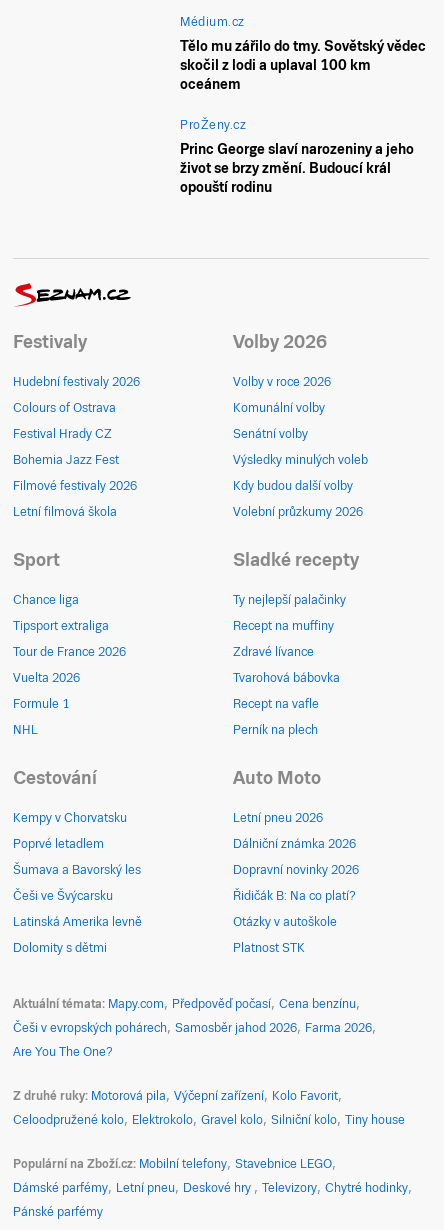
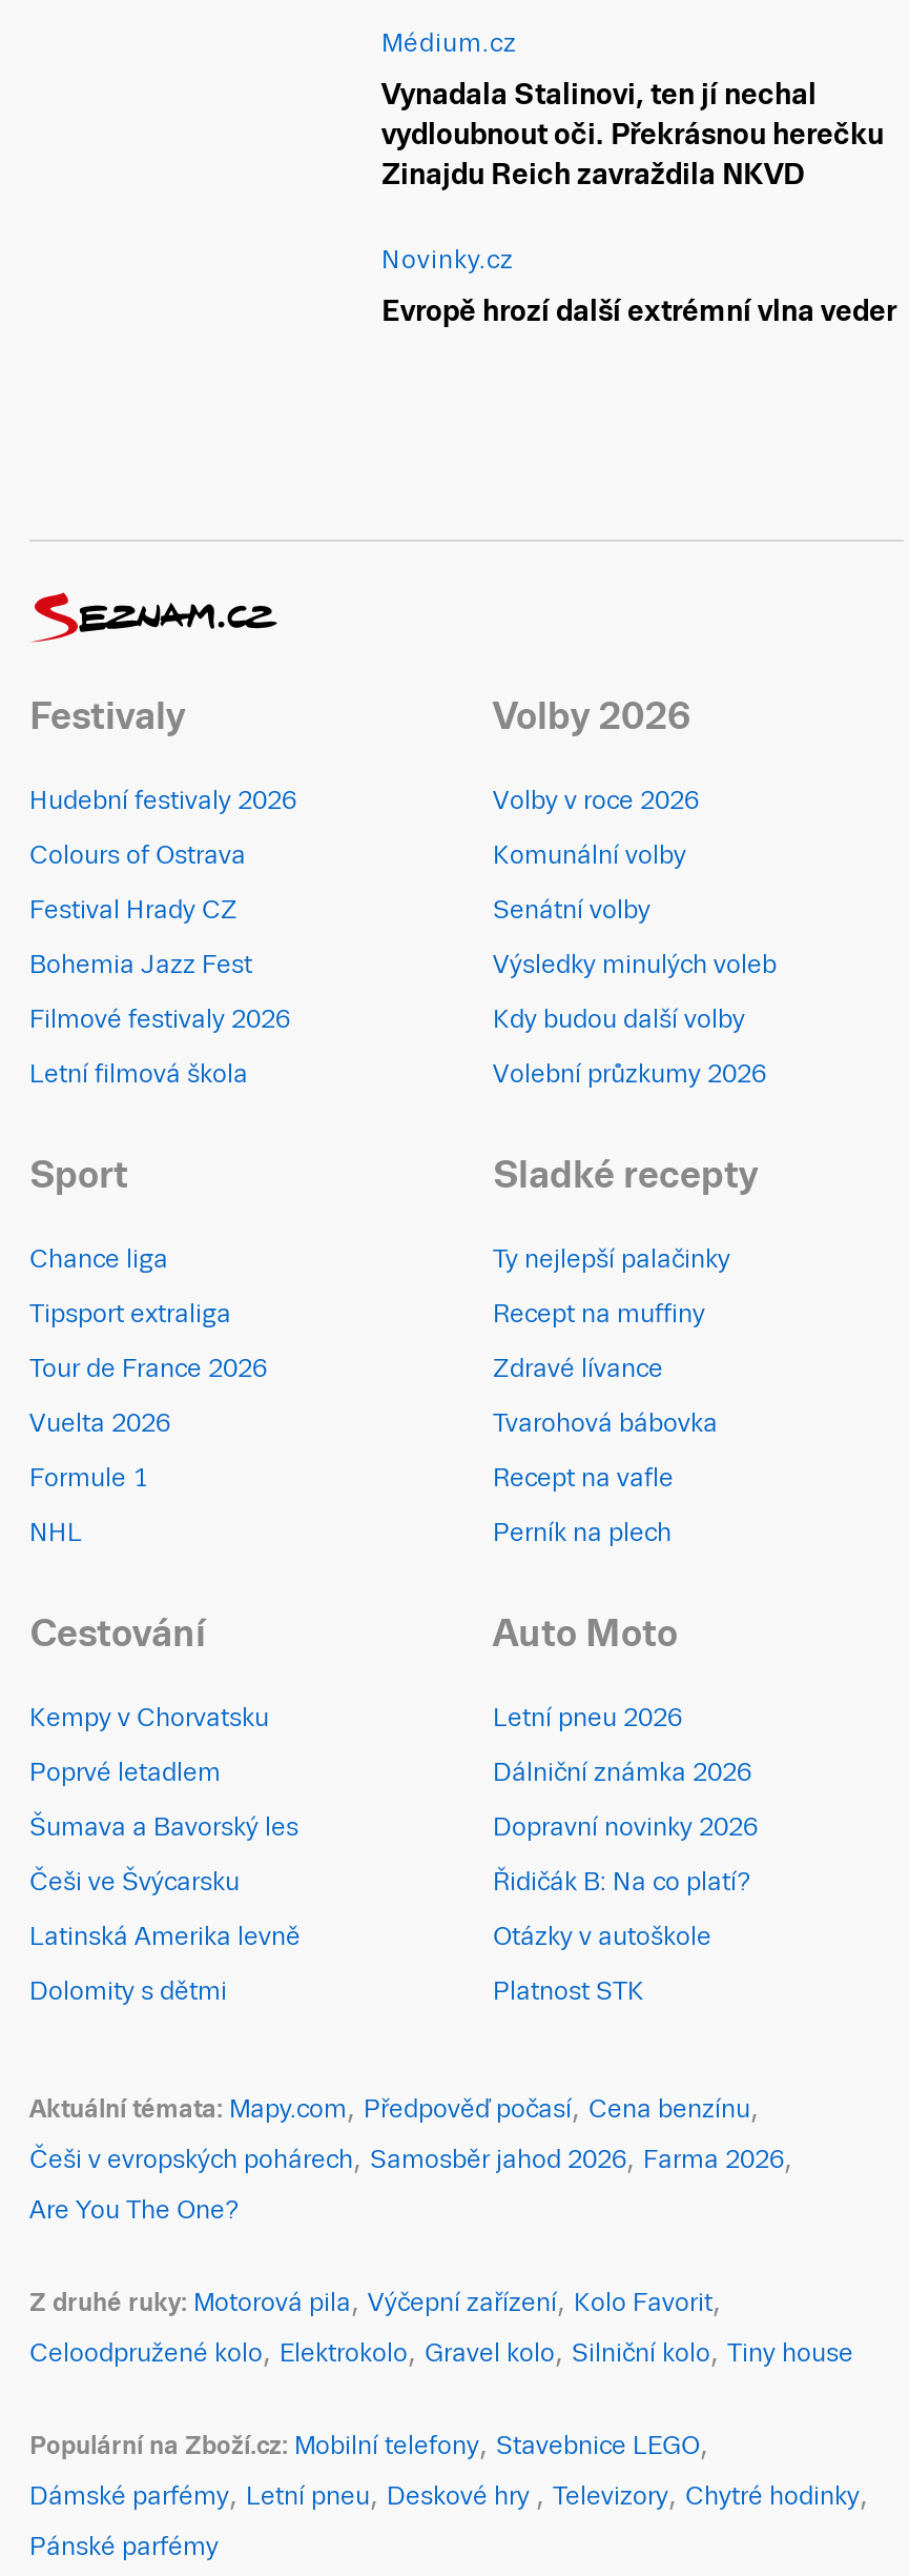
- Tělo mu zářilo do tmy. Sovětský vědec
- skočil z lodi a uplaval 100 km
- oceánem
+ Vynadala Stalinovi, ten jí nechal
+ vydloubnout oči. Překrásnou herečku
+ Zinajdu Reich zavraždila NKVD

- ProŽeny.cz
+ Novinky.cz

- Princ George slaví narozeniny a jeho
- život se brzy změní. Budoucí král
- opouští rodinu
+ Evropě hrozí další extrémní vlna veder
